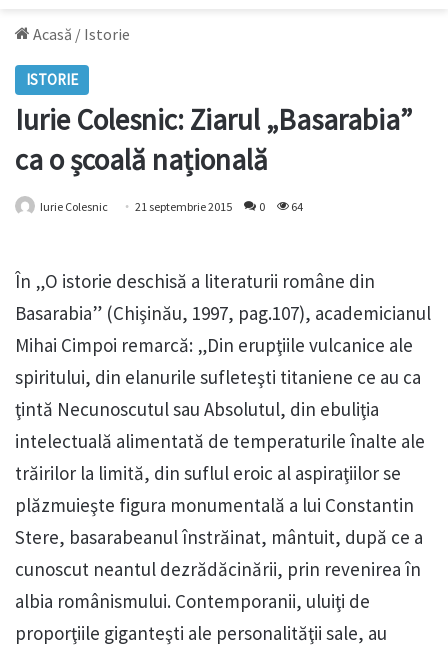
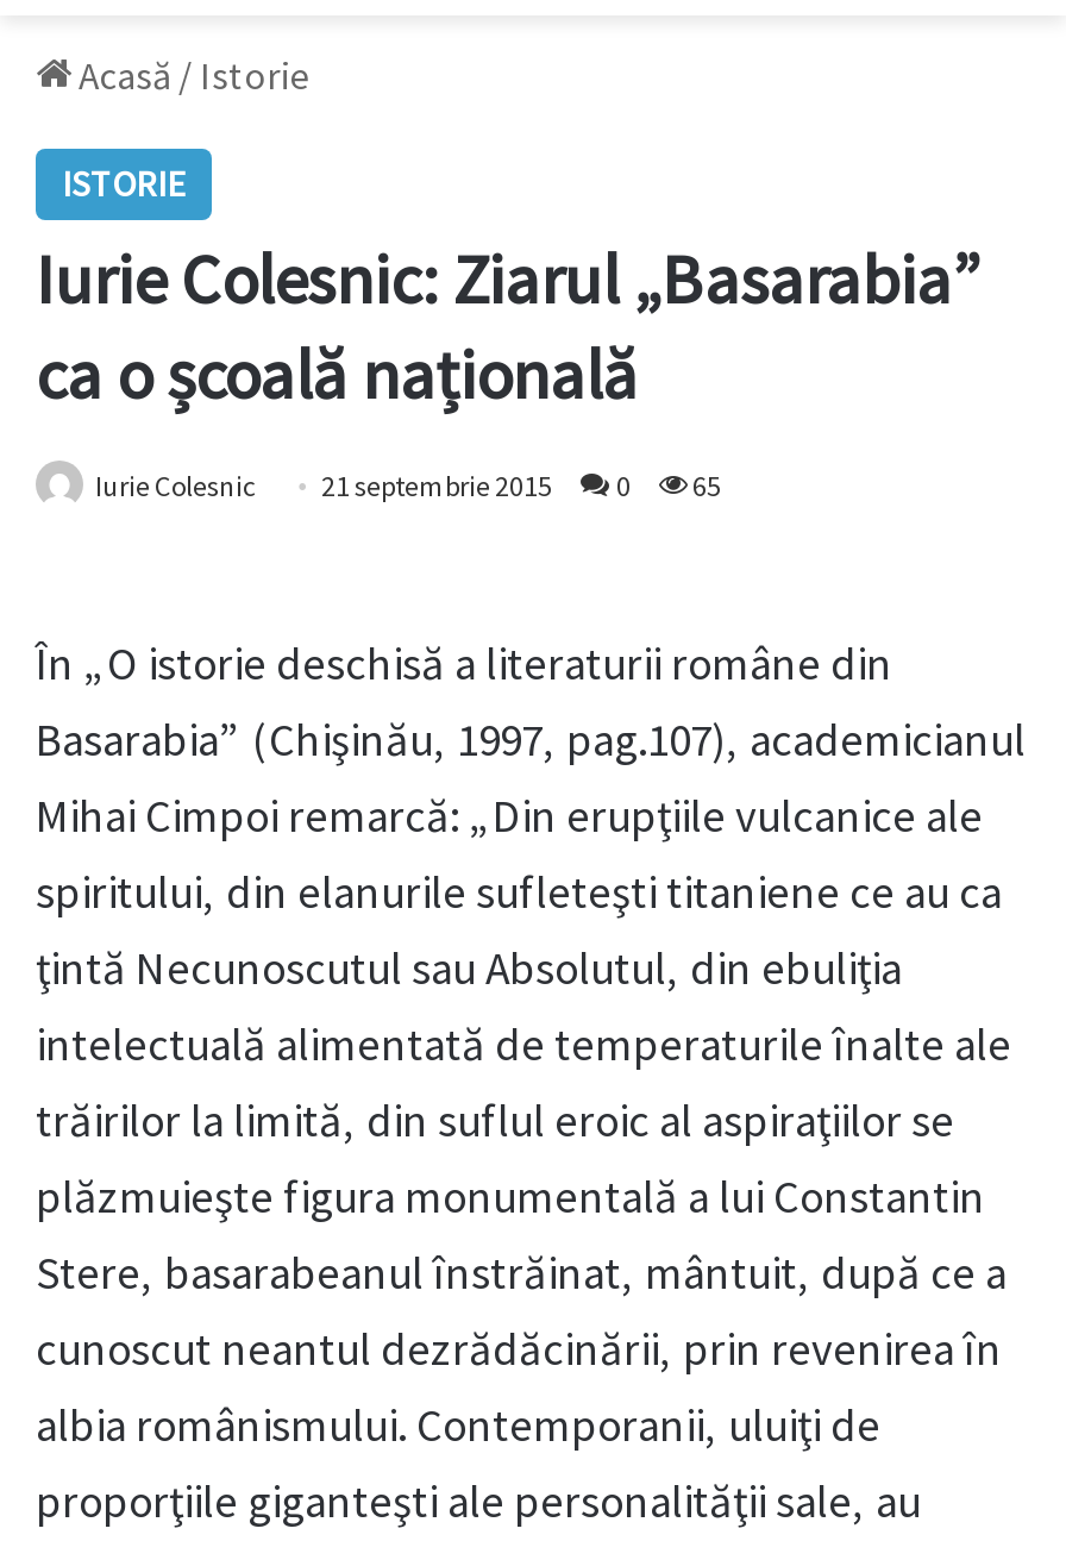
- Iurie Colesnic 21 septembrie 2015 0 64
+ Iurie Colesnic 21 septembrie 2015 0 65
